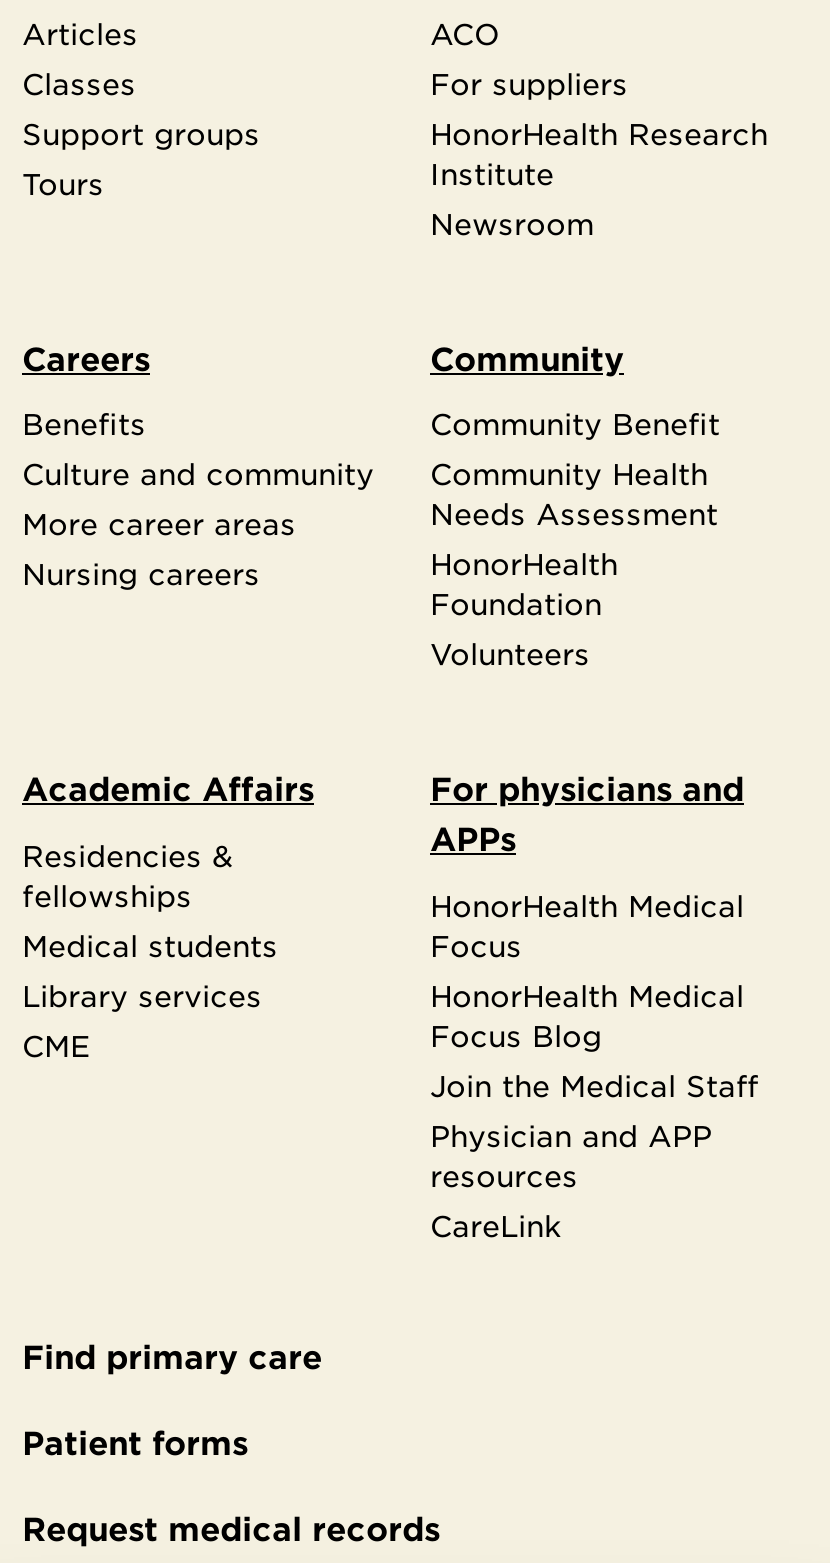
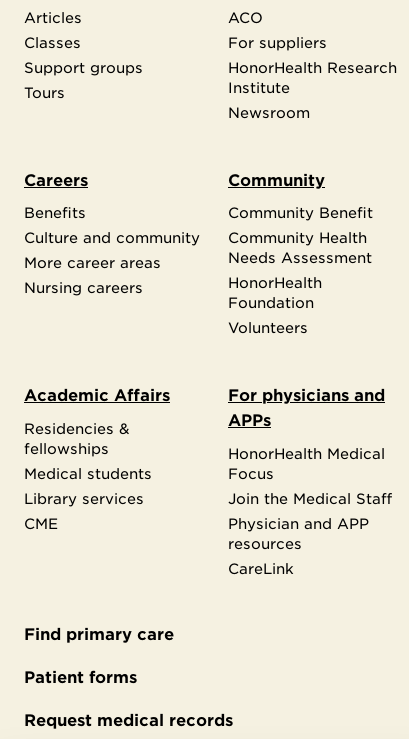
- HonorHealth Medical
- Focus Blog
